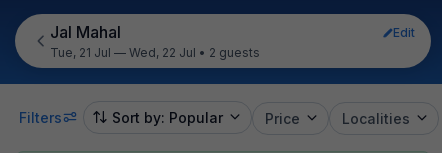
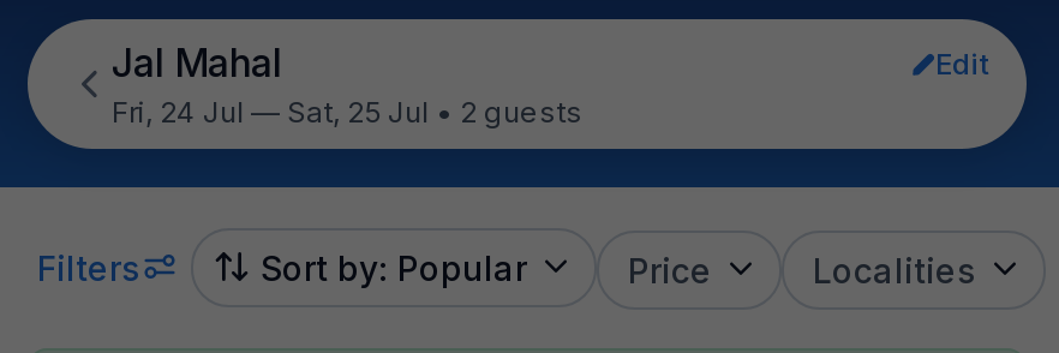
- Tue, 21 Jul — Wed, 22 Jul • 2 guests
+ Fri, 24 Jul — Sat, 25 Jul • 2 guests
